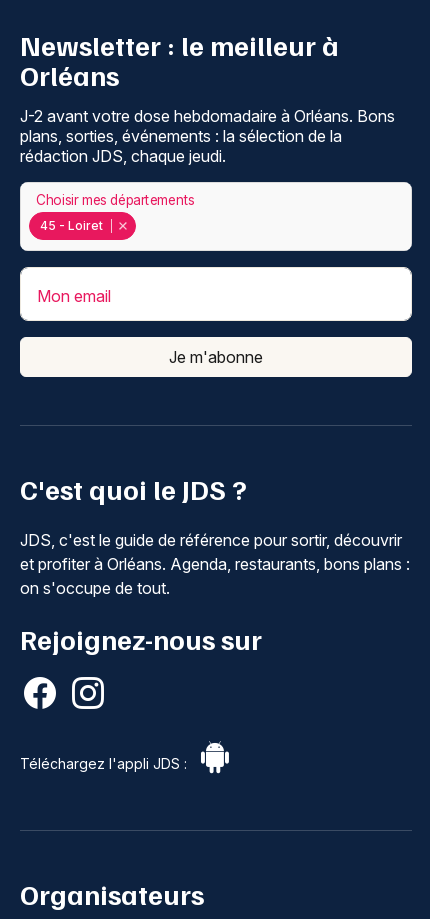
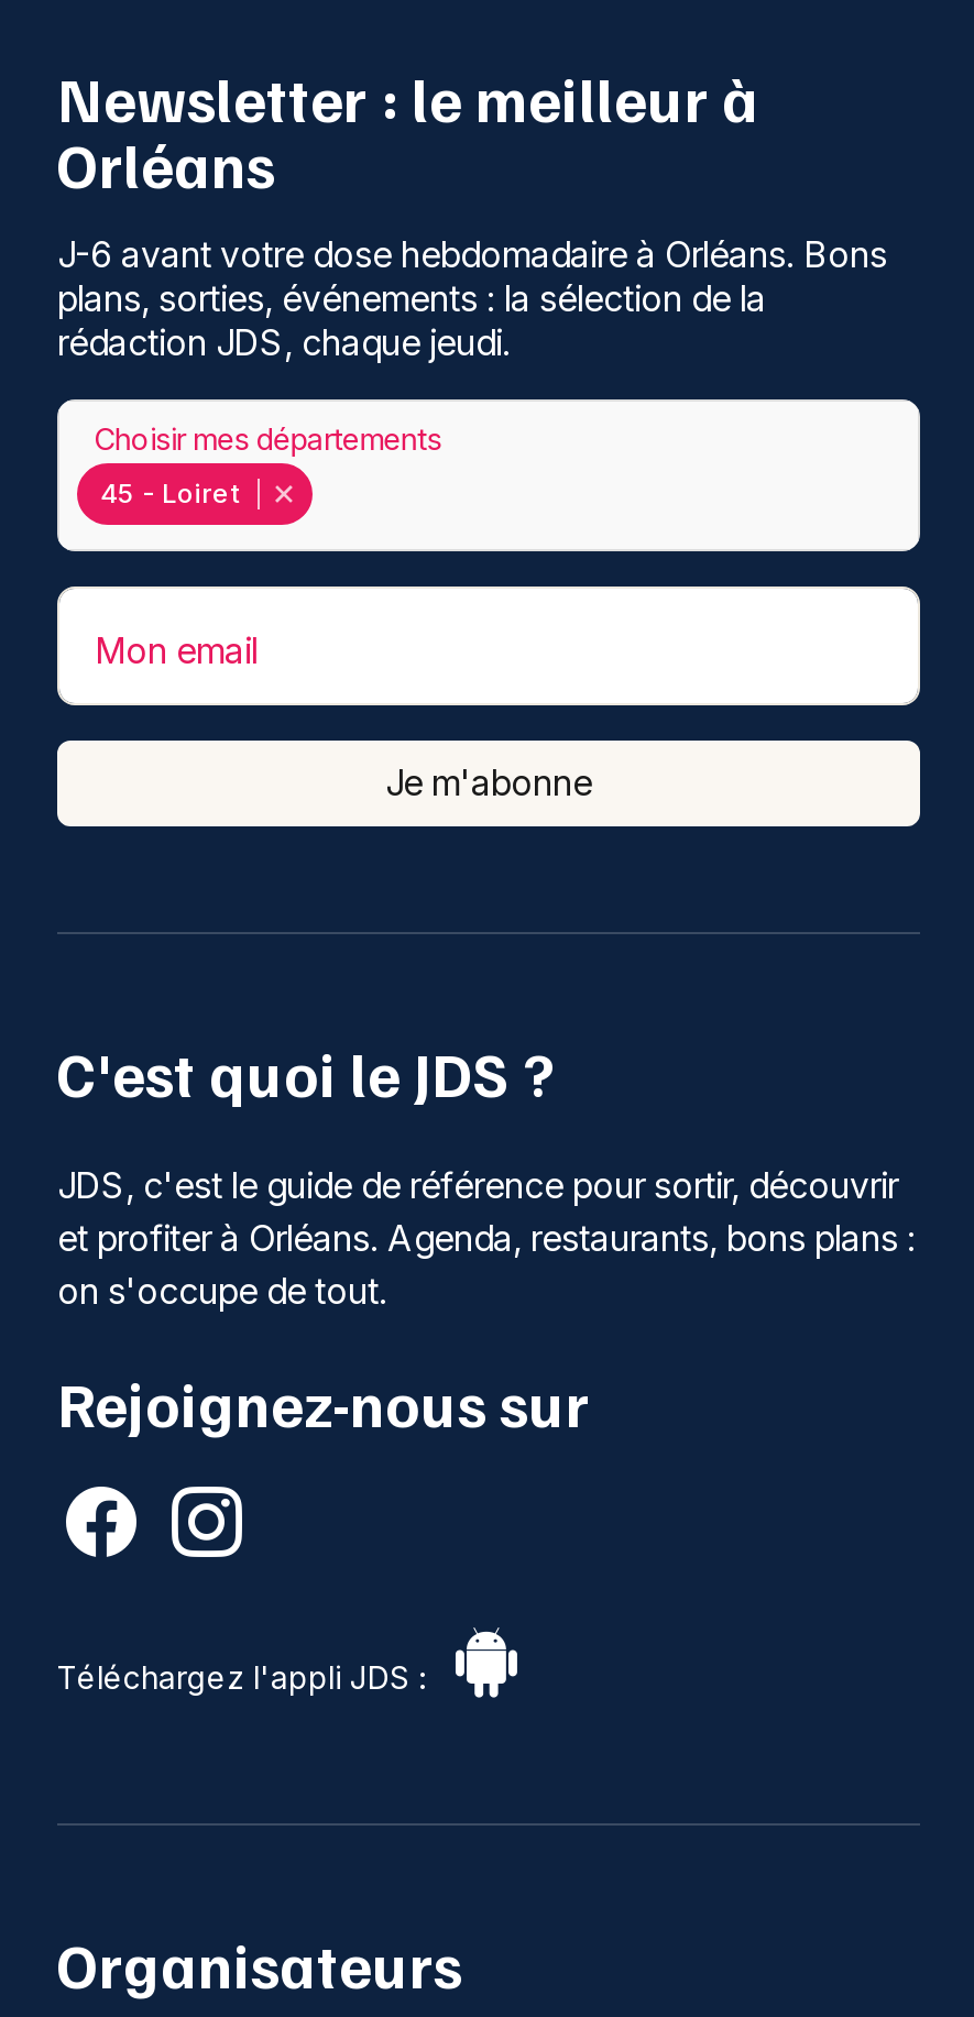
- J-2 avant votre dose hebdomadaire à Orléans. Bons
+ J-6 avant votre dose hebdomadaire à Orléans. Bons
